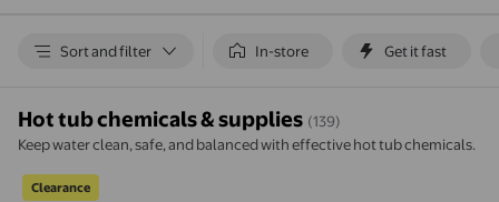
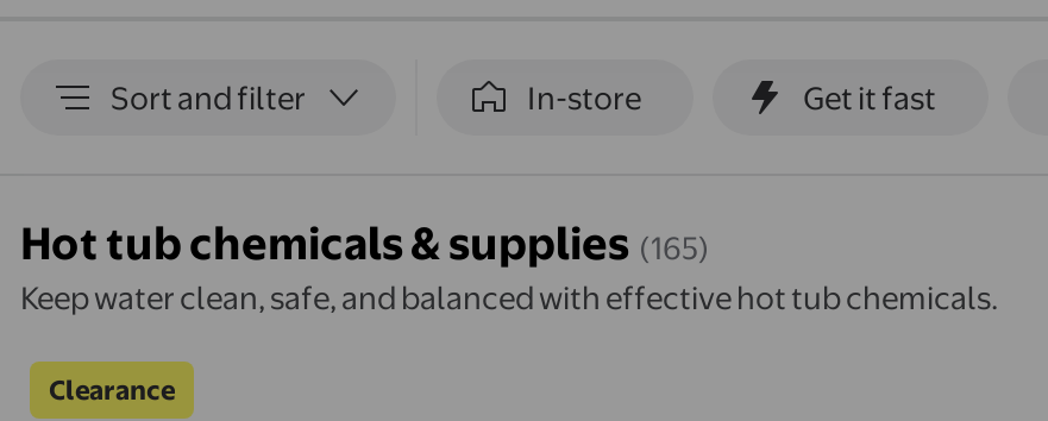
- Hot tub chemicals & supplies (139)
+ Hot tub chemicals & supplies (165)
